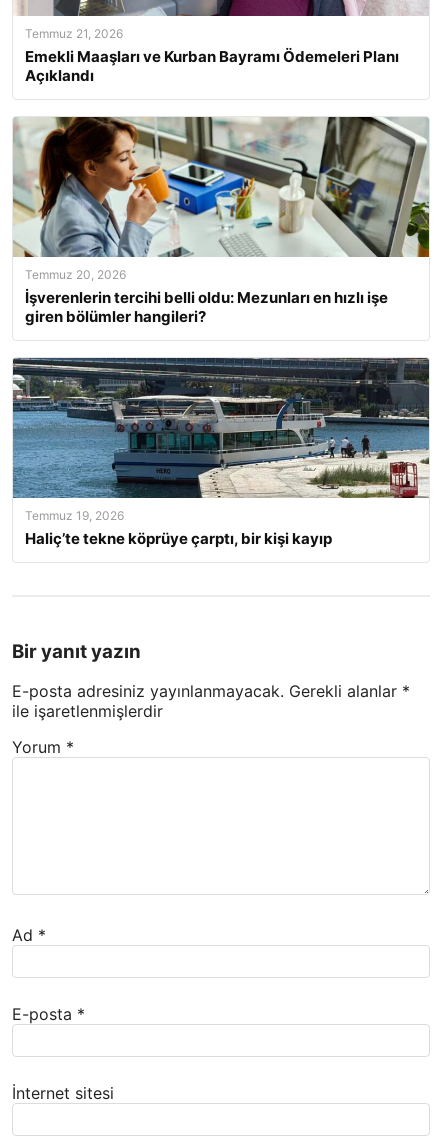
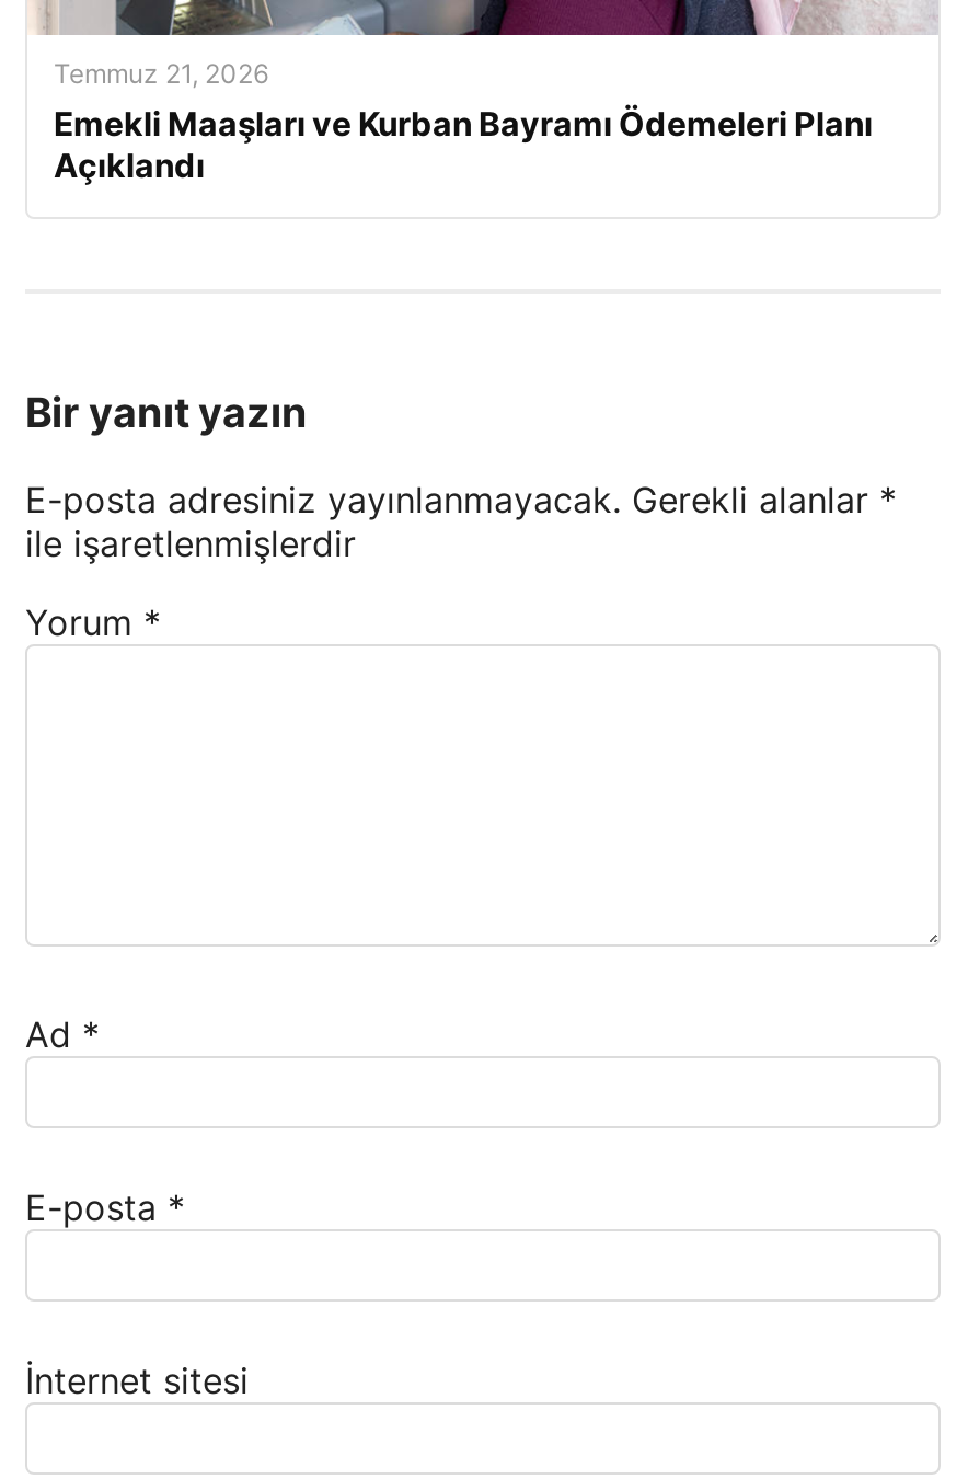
- [image]
- Temmuz 20, 2026
- İşverenlerin tercihi belli oldu: Mezunları en hızlı işe
- giren bölümler hangileri?

- [image]
- Temmuz 19, 2026
- Haliç’te tekne köprüye çarptı, bir kişi kayıp
